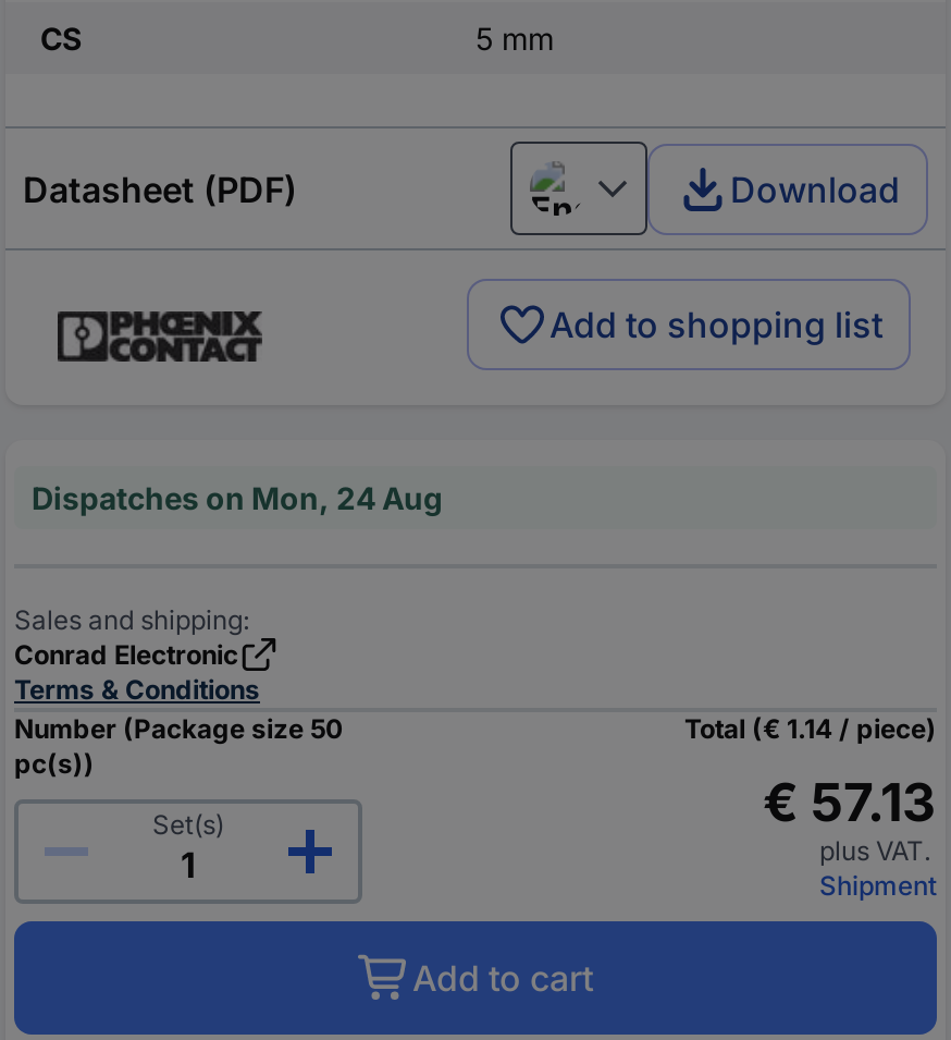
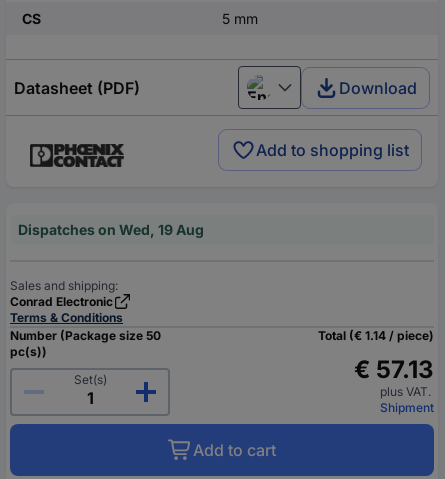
- Dispatches on Mon, 24 Aug
+ Dispatches on Wed, 19 Aug
